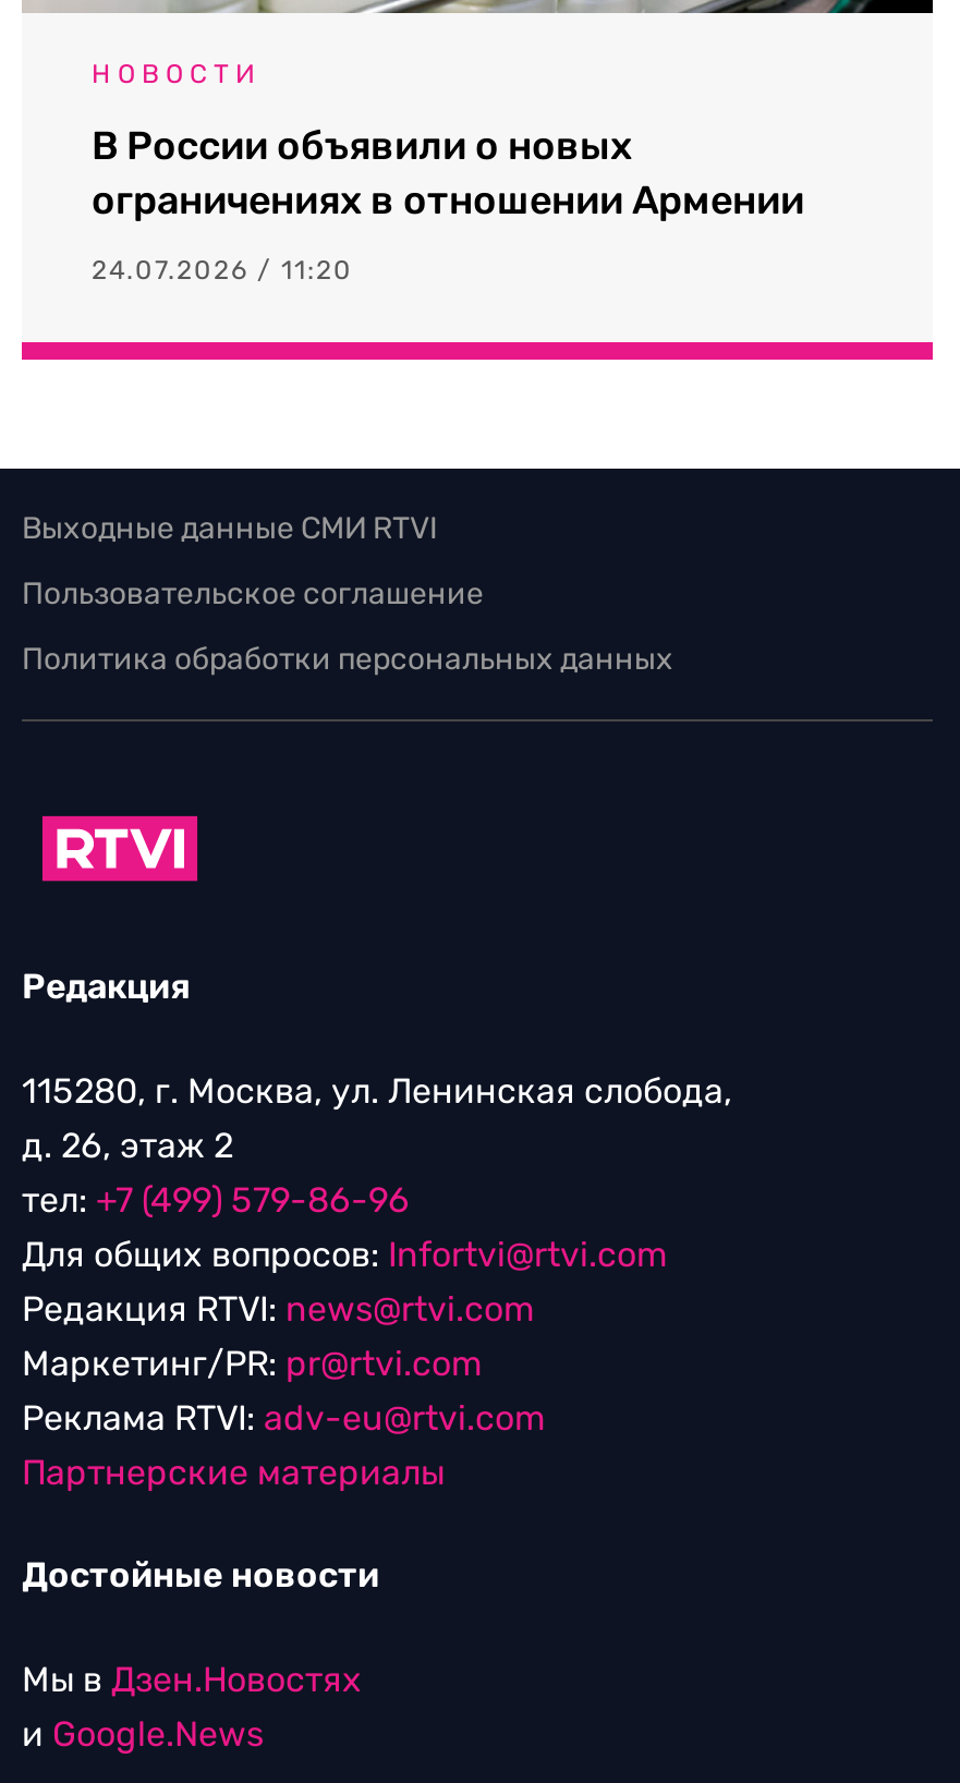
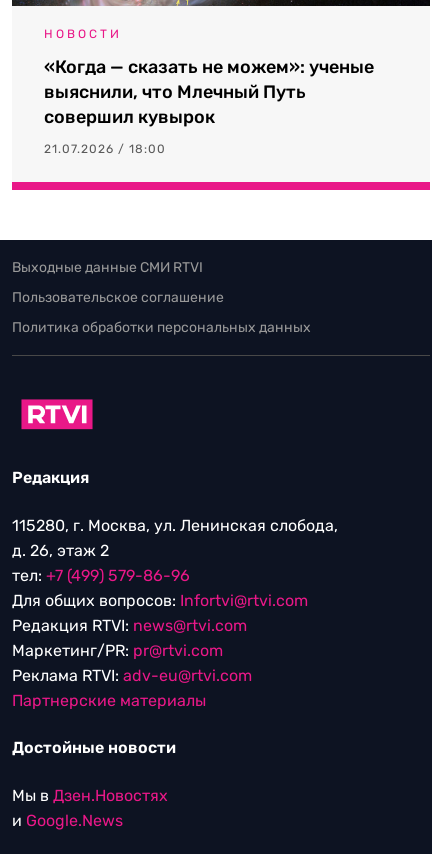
- В России объявили о новых
- ограничениях в отношении Армении
+ «Когда — сказать не можем»: ученые
+ выяснили, что Млечный Путь
+ совершил кувырок

- 24.07.2026 / 11:20
+ 21.07.2026 / 18:00
